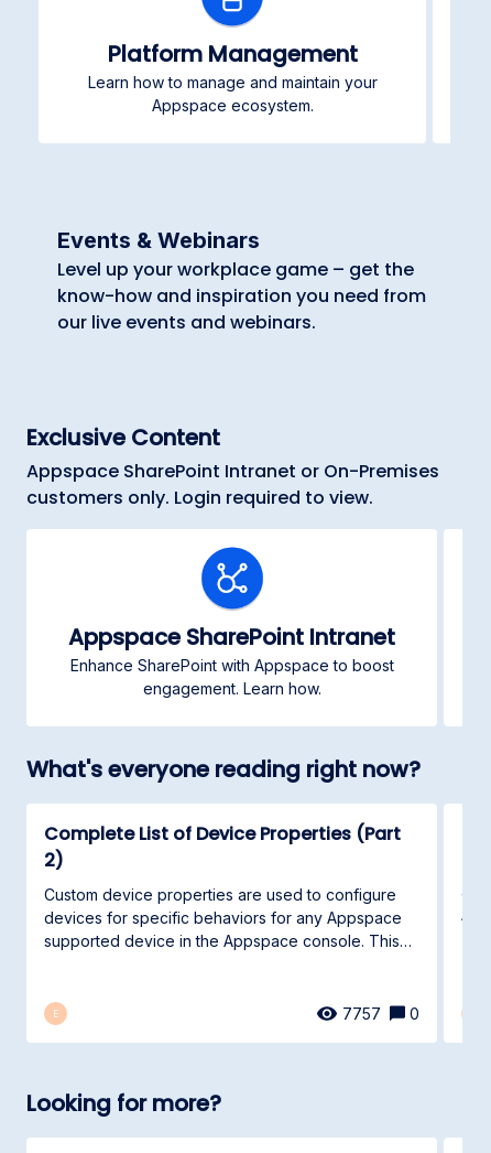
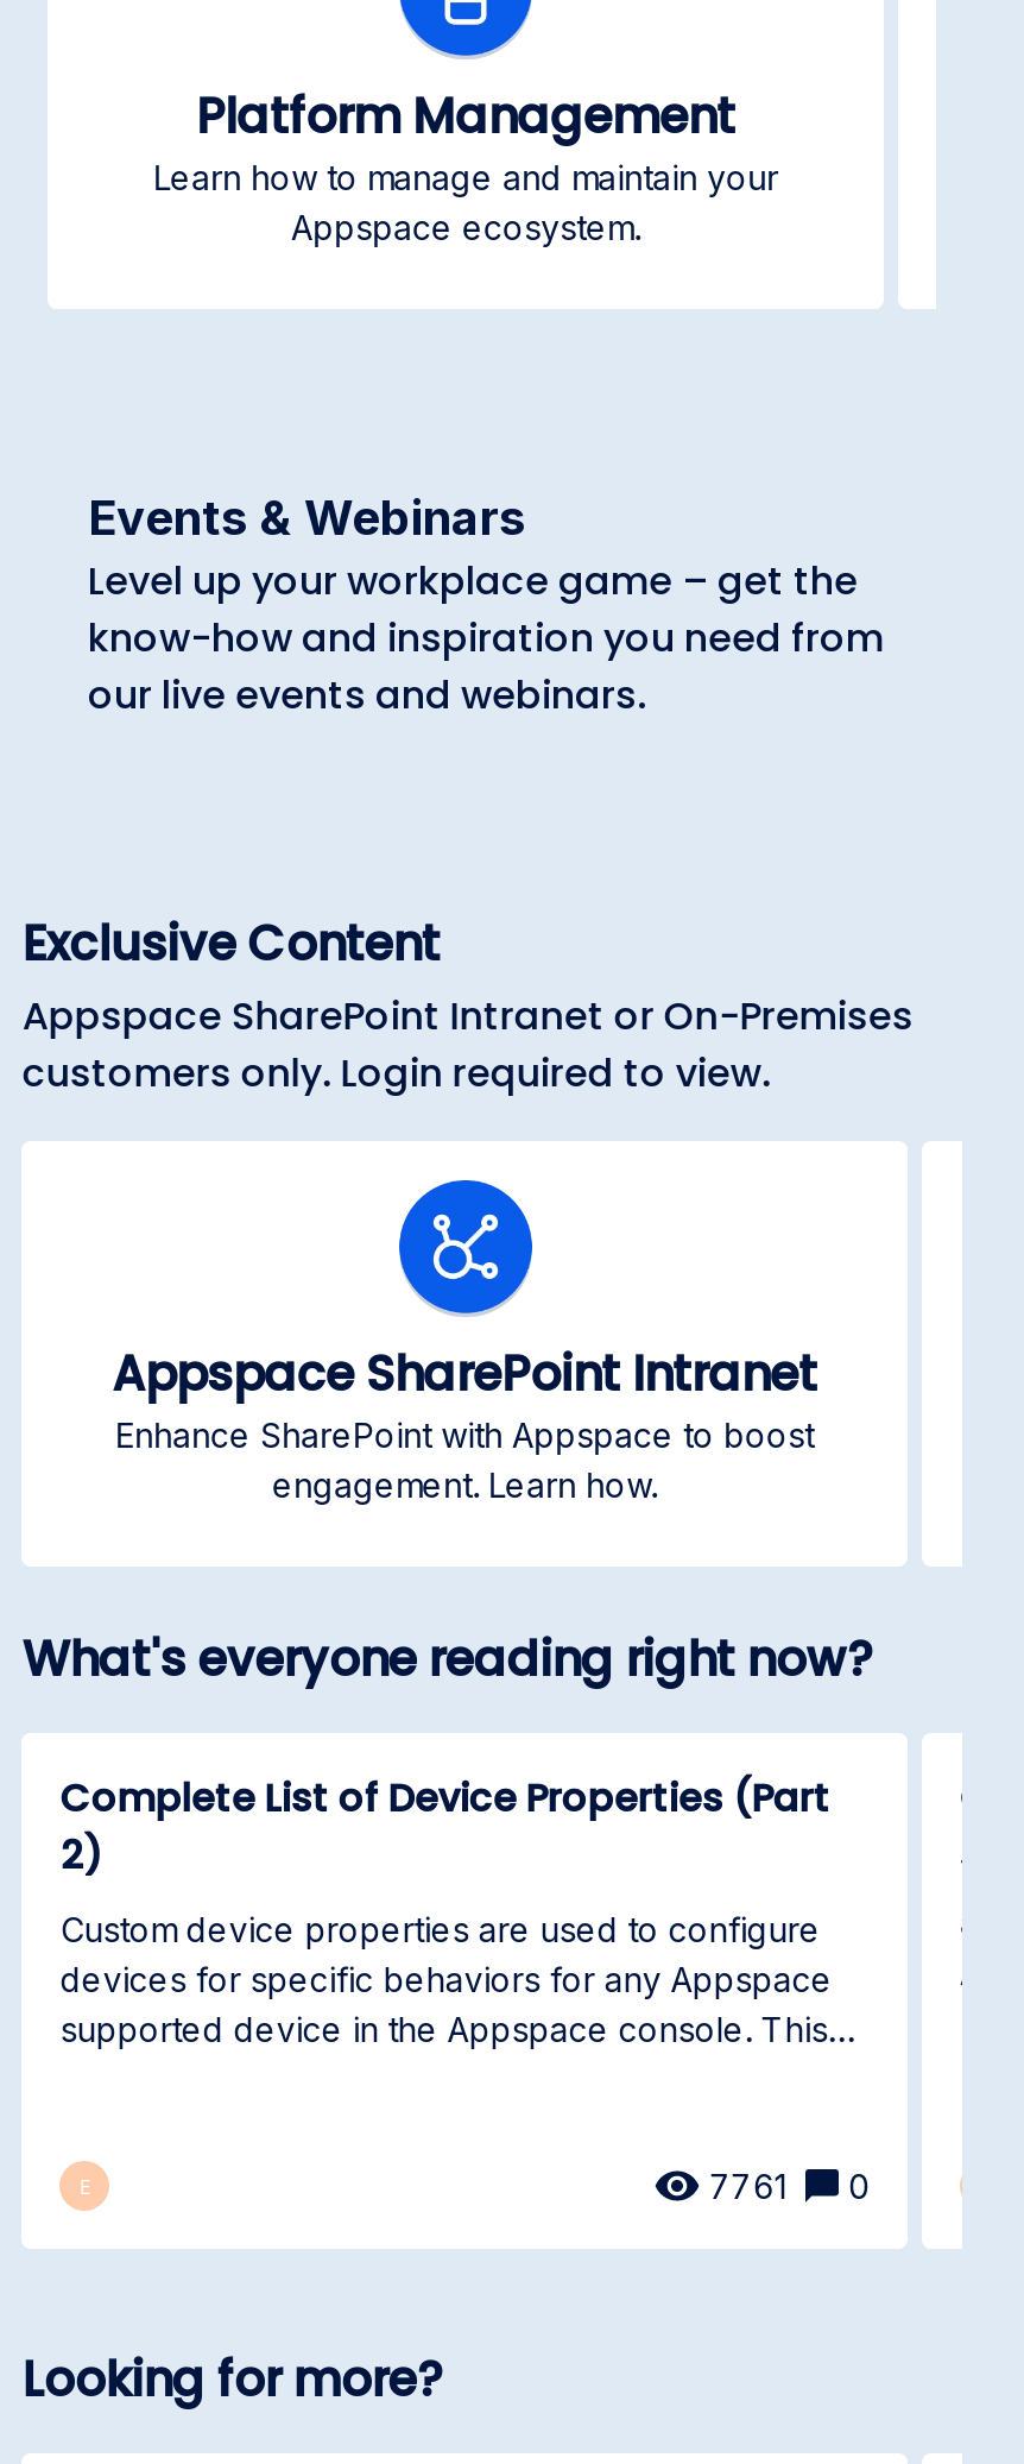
- 7757 0
+ 7761 0
